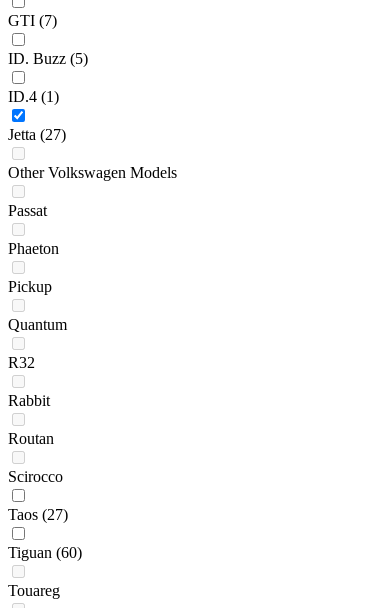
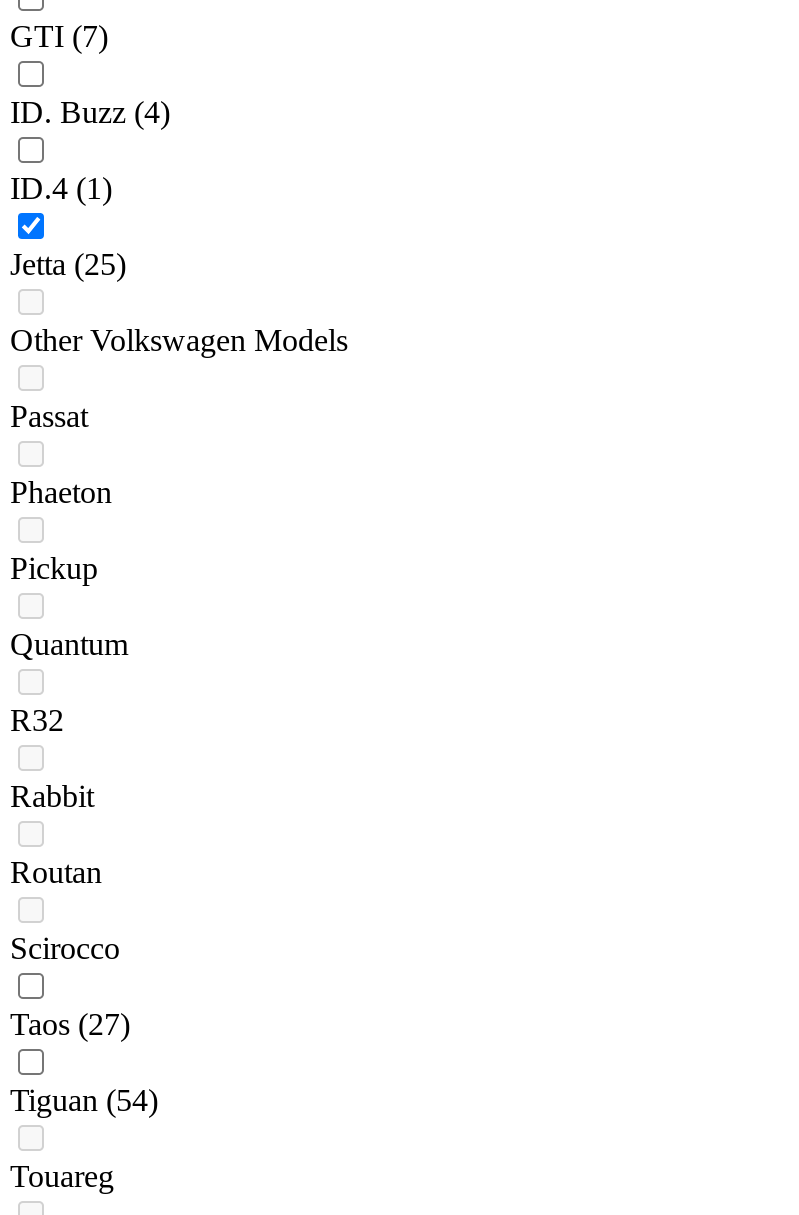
- ID. Buzz (5)
+ ID. Buzz (4)

- Jetta (27)
+ Jetta (25)

- Tiguan (60)
+ Tiguan (54)
